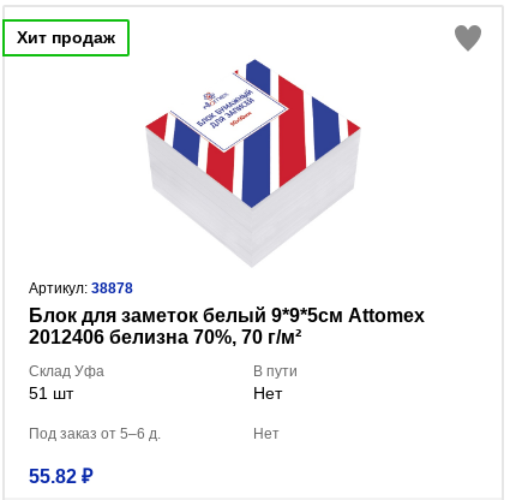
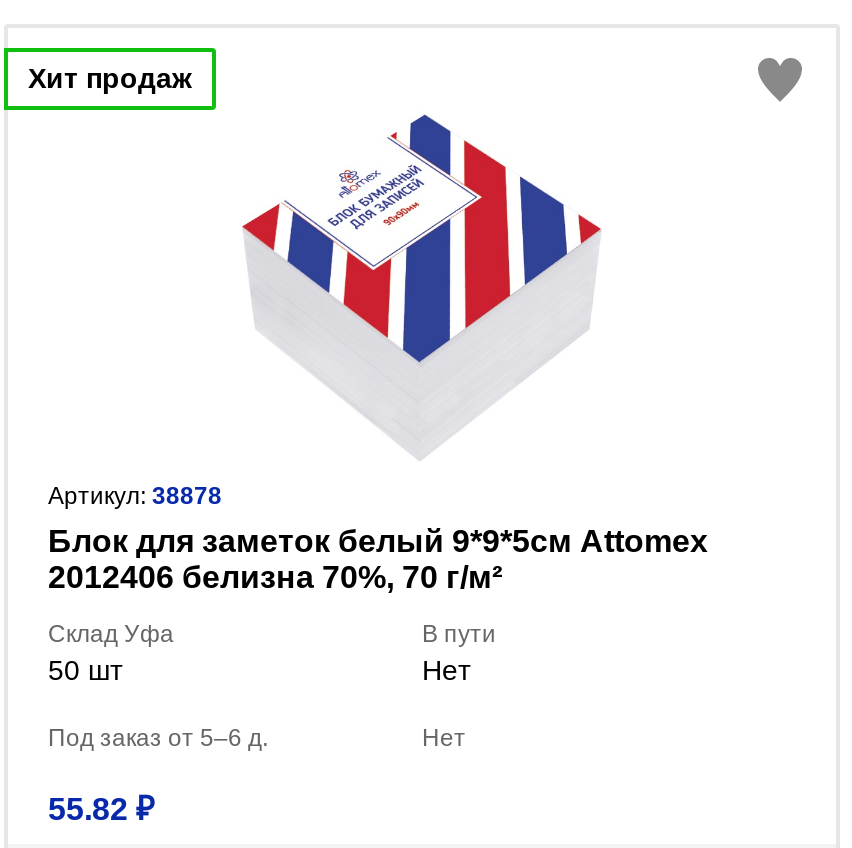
- 51 шт
+ 50 шт
